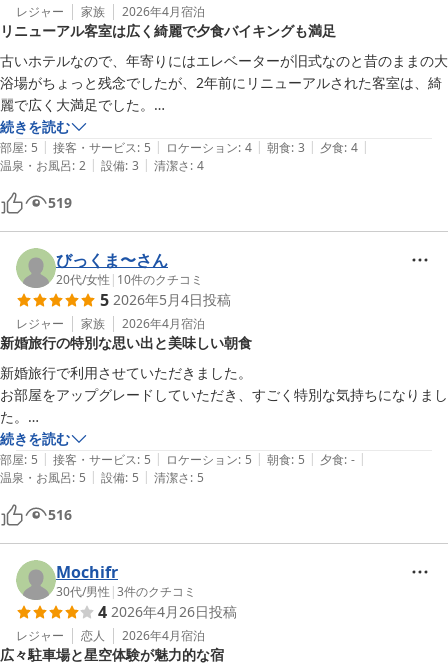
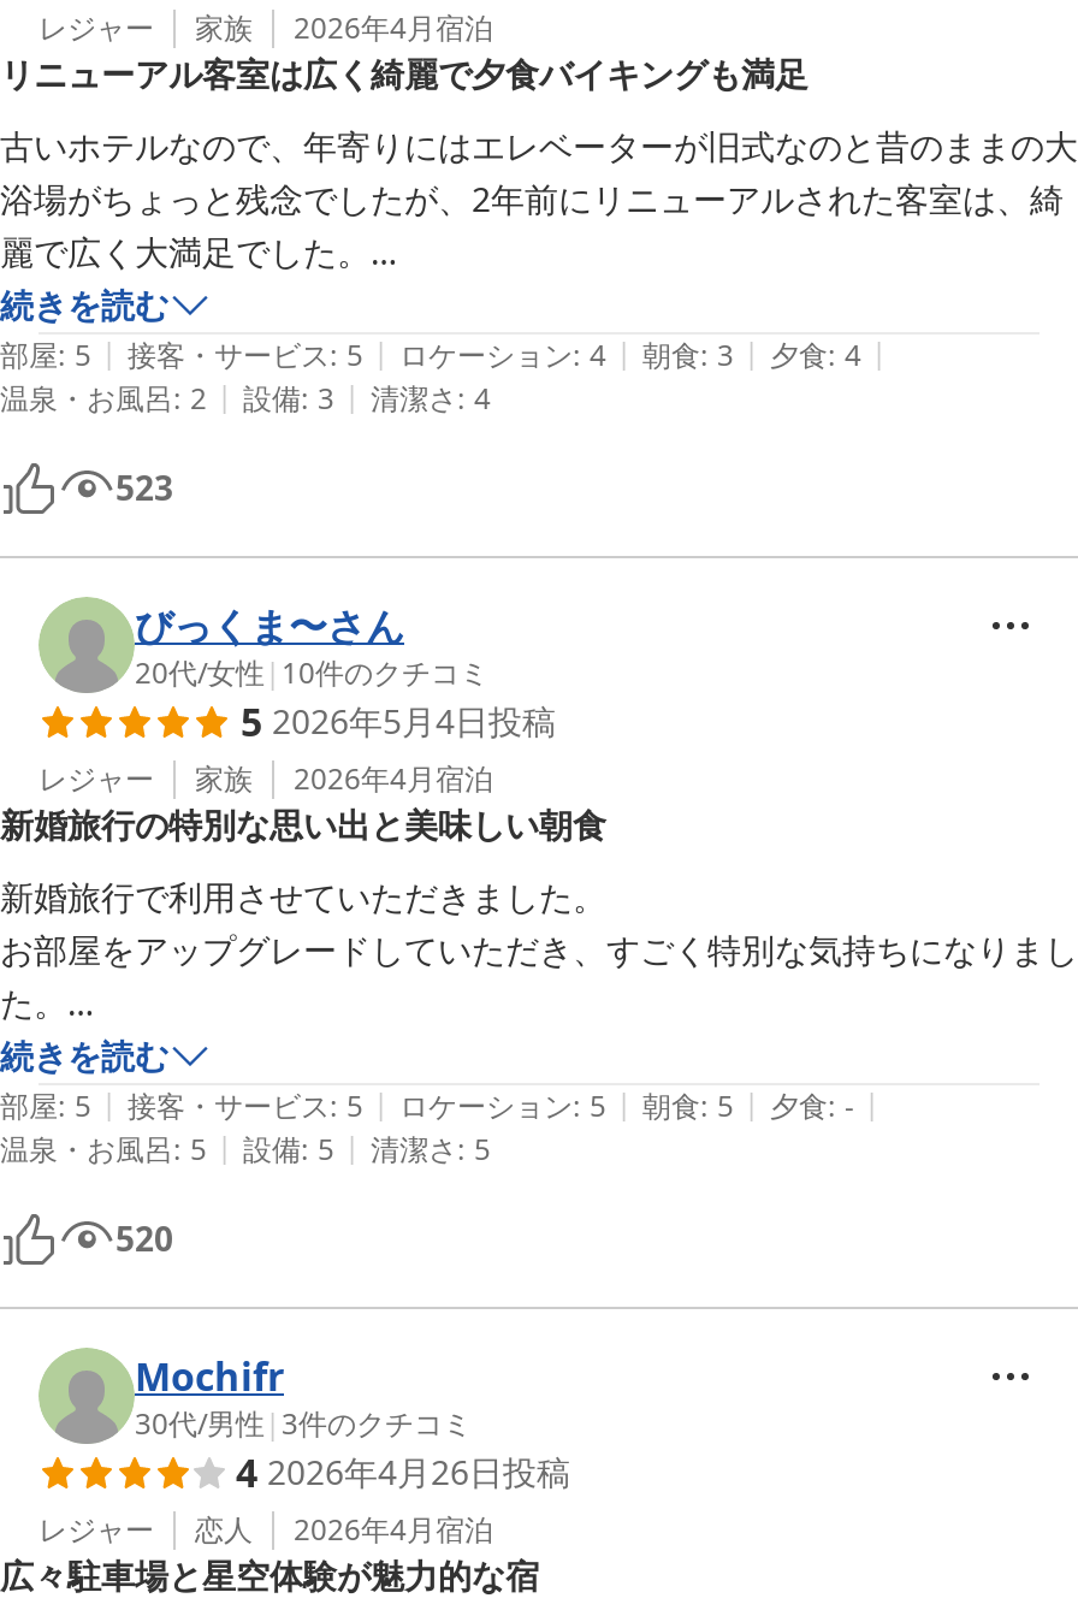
- 519
+ 523

- 516
+ 520
